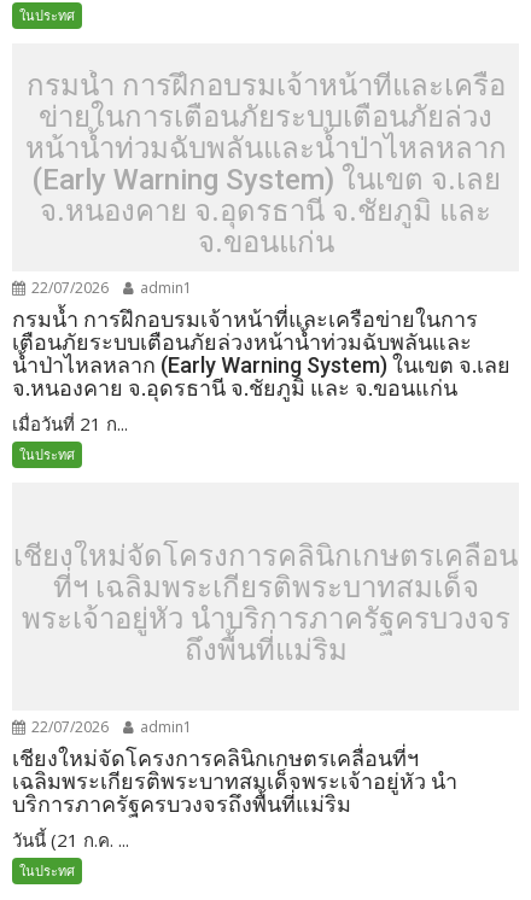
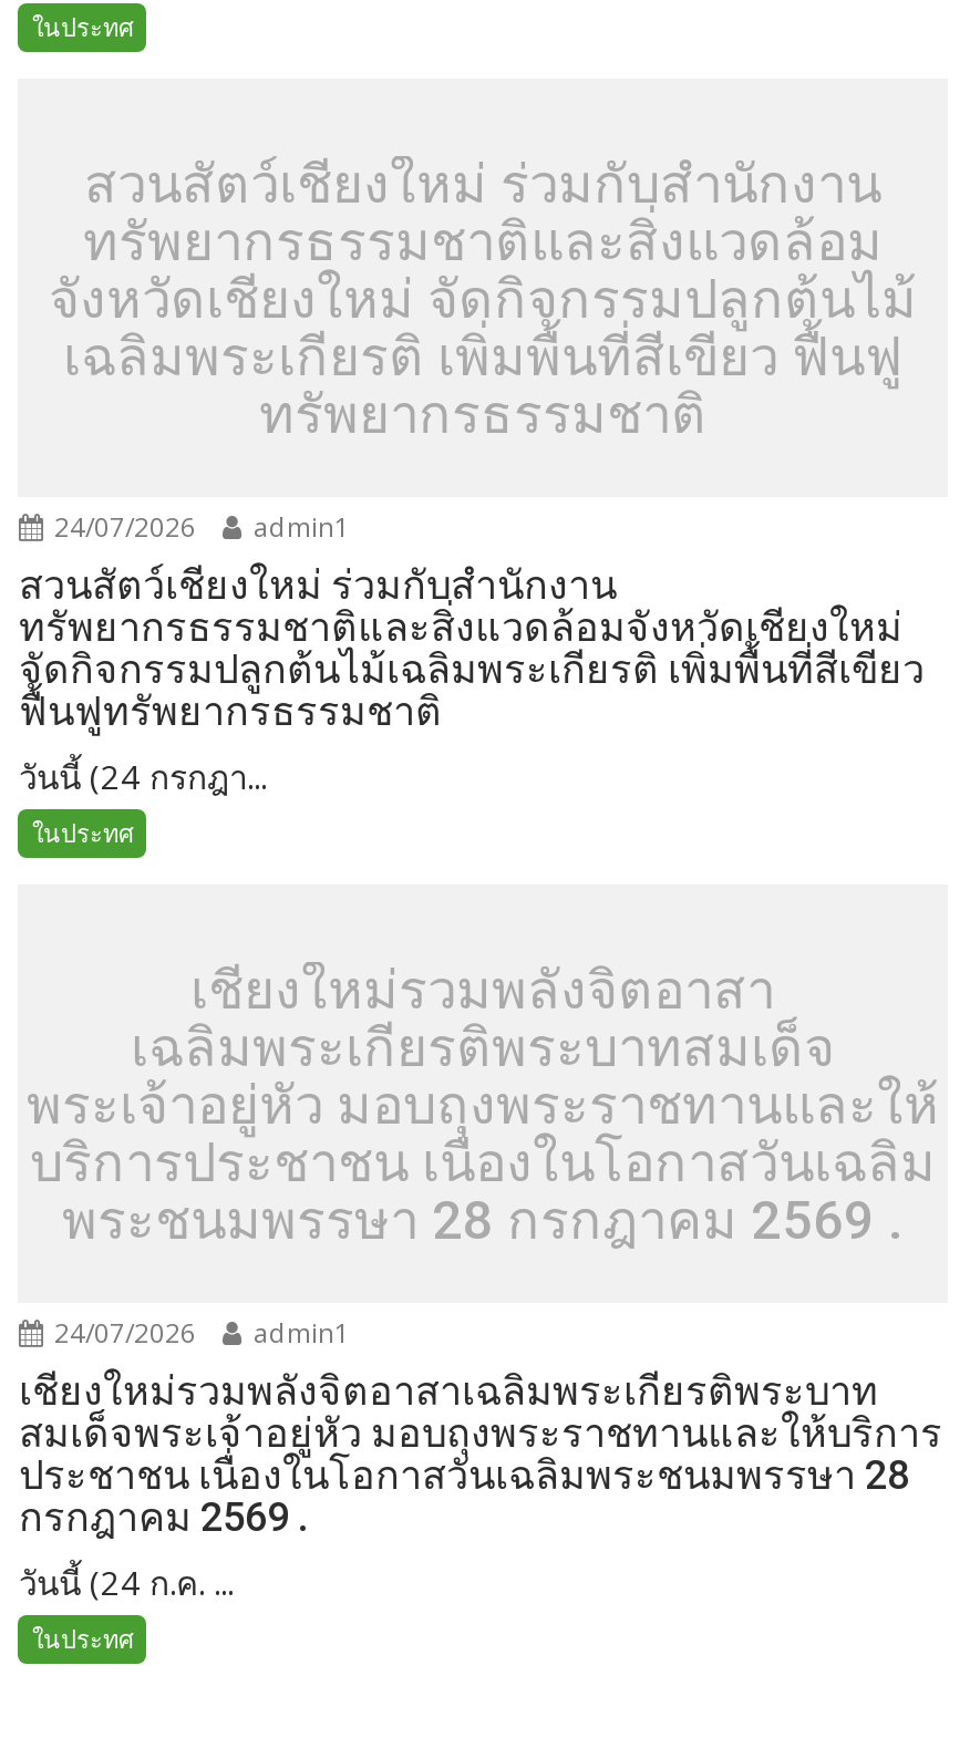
- กรมน้ำ การฝึกอบรมเจ้าหน้าที่และเครือ
- ข่ายในการเตือนภัยระบบเตือนภัยล่วง
- หน้าน้ำท่วมฉับพลันและน้ำป่าไหลหลาก
- (Early Warning System) ในเขต จ.เลย
- จ.หนองคาย จ.อุดรธานี จ.ชัยภูมิ และ
- จ.ขอนแก่น
+ สวนสัตว์เชียงใหม่ ร่วมกับสำนักงาน
+ ทรัพยากรธรรมชาติและสิ่งแวดล้อม
+ จังหวัดเชียงใหม่ จัดกิจกรรมปลูกต้นไม้
+ เฉลิมพระเกียรติ เพิ่มพื้นที่สีเขียว ฟื้นฟู
+ ทรัพยากรธรรมชาติ

- 22/07/2026 admin1
+ 24/07/2026 admin1

- กรมน้ำ การฝึกอบรมเจ้าหน้าที่และเครือข่ายในการ
- เตือนภัยระบบเตือนภัยล่วงหน้าน้ำท่วมฉับพลันและ
- น้ำป่าไหลหลาก (Early Warning System) ในเขต จ.เลย
- จ.หนองคาย จ.อุดรธานี จ.ชัยภูมิ และ จ.ขอนแก่น
- เมื่อวันที่ 21 ก...
+ สวนสัตว์เชียงใหม่ ร่วมกับสำนักงาน
+ ทรัพยากรธรรมชาติและสิ่งแวดล้อมจังหวัดเชียงใหม่
+ จัดกิจกรรมปลูกต้นไม้เฉลิมพระเกียรติ เพิ่มพื้นที่สีเขียว
+ ฟื้นฟูทรัพยากรธรรมชาติ
+ วันนี้ (24 กรกฎา...

- เชียงใหม่จัดโครงการคลินิกเกษตรเคลื่อน
- ที่ฯ เฉลิมพระเกียรติพระบาทสมเด็จ
- พระเจ้าอยู่หัว นำบริการภาครัฐครบวงจร
- ถึงพื้นที่แม่ริม
+ เชียงใหม่รวมพลังจิตอาสา
+ เฉลิมพระเกียรติพระบาทสมเด็จ
+ พระเจ้าอยู่หัว มอบถุงพระราชทานและให้
+ บริการประชาชน เนื่องในโอกาสวันเฉลิม
+ พระชนมพรรษา 28 กรกฎาคม 2569 .

- 22/07/2026 admin1
+ 24/07/2026 admin1

- เชียงใหม่จัดโครงการคลินิกเกษตรเคลื่อนที่ฯ
- เฉลิมพระเกียรติพระบาทสมเด็จพระเจ้าอยู่หัว นำ
- บริการภาครัฐครบวงจรถึงพื้นที่แม่ริม
- วันนี้ (21 ก.ค. ...
+ เชียงใหม่รวมพลังจิตอาสาเฉลิมพระเกียรติพระบาท
+ สมเด็จพระเจ้าอยู่หัว มอบถุงพระราชทานและให้บริการ
+ ประชาชน เนื่องในโอกาสวันเฉลิมพระชนมพรรษา 28
+ กรกฎาคม 2569 .
+ วันนี้ (24 ก.ค. ...
